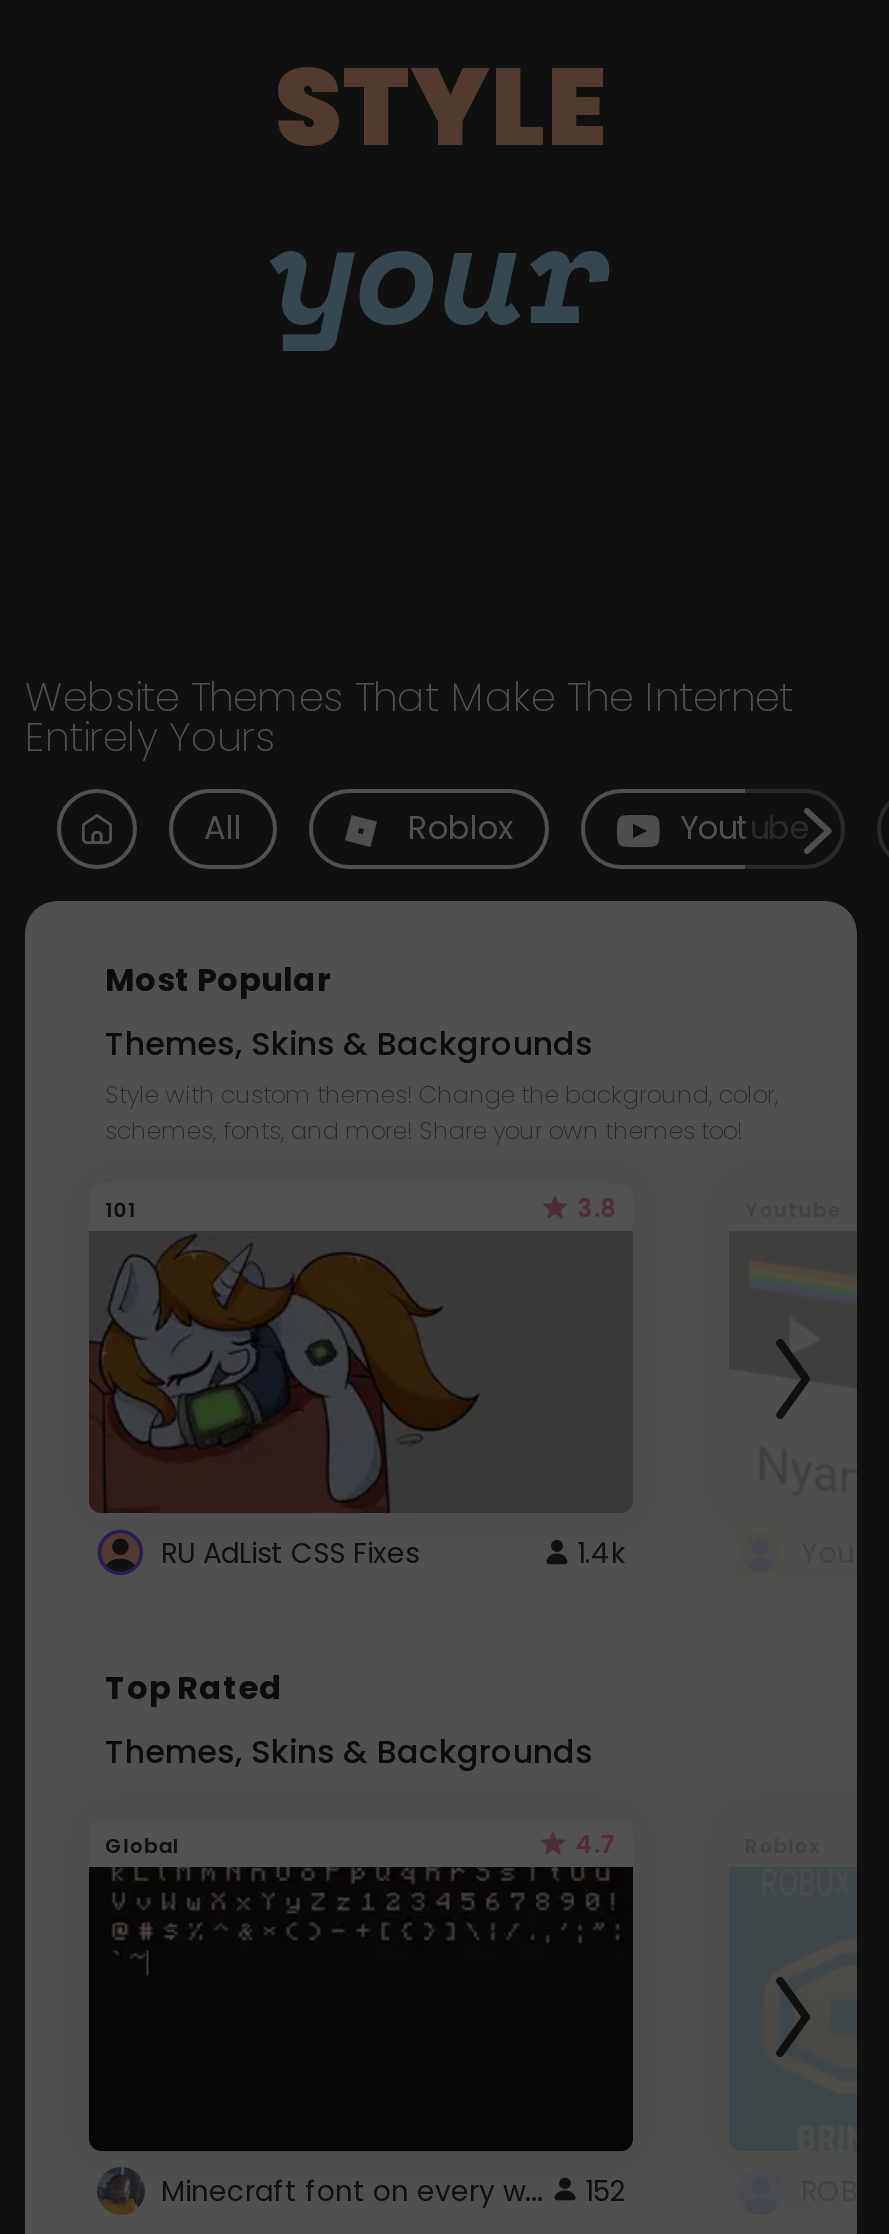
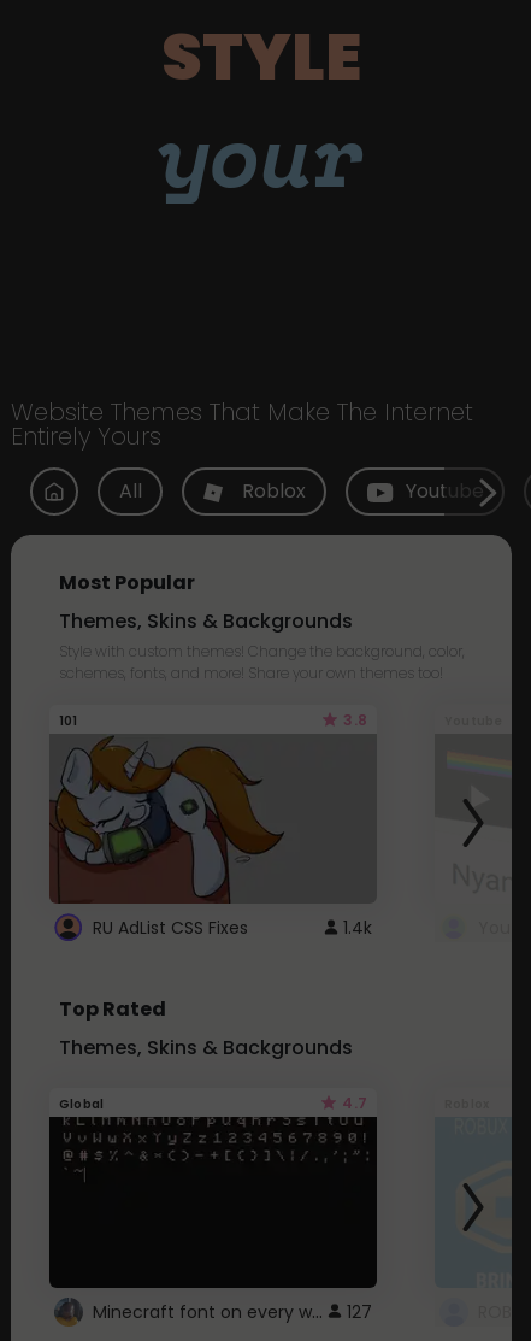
- 152
+ 127
